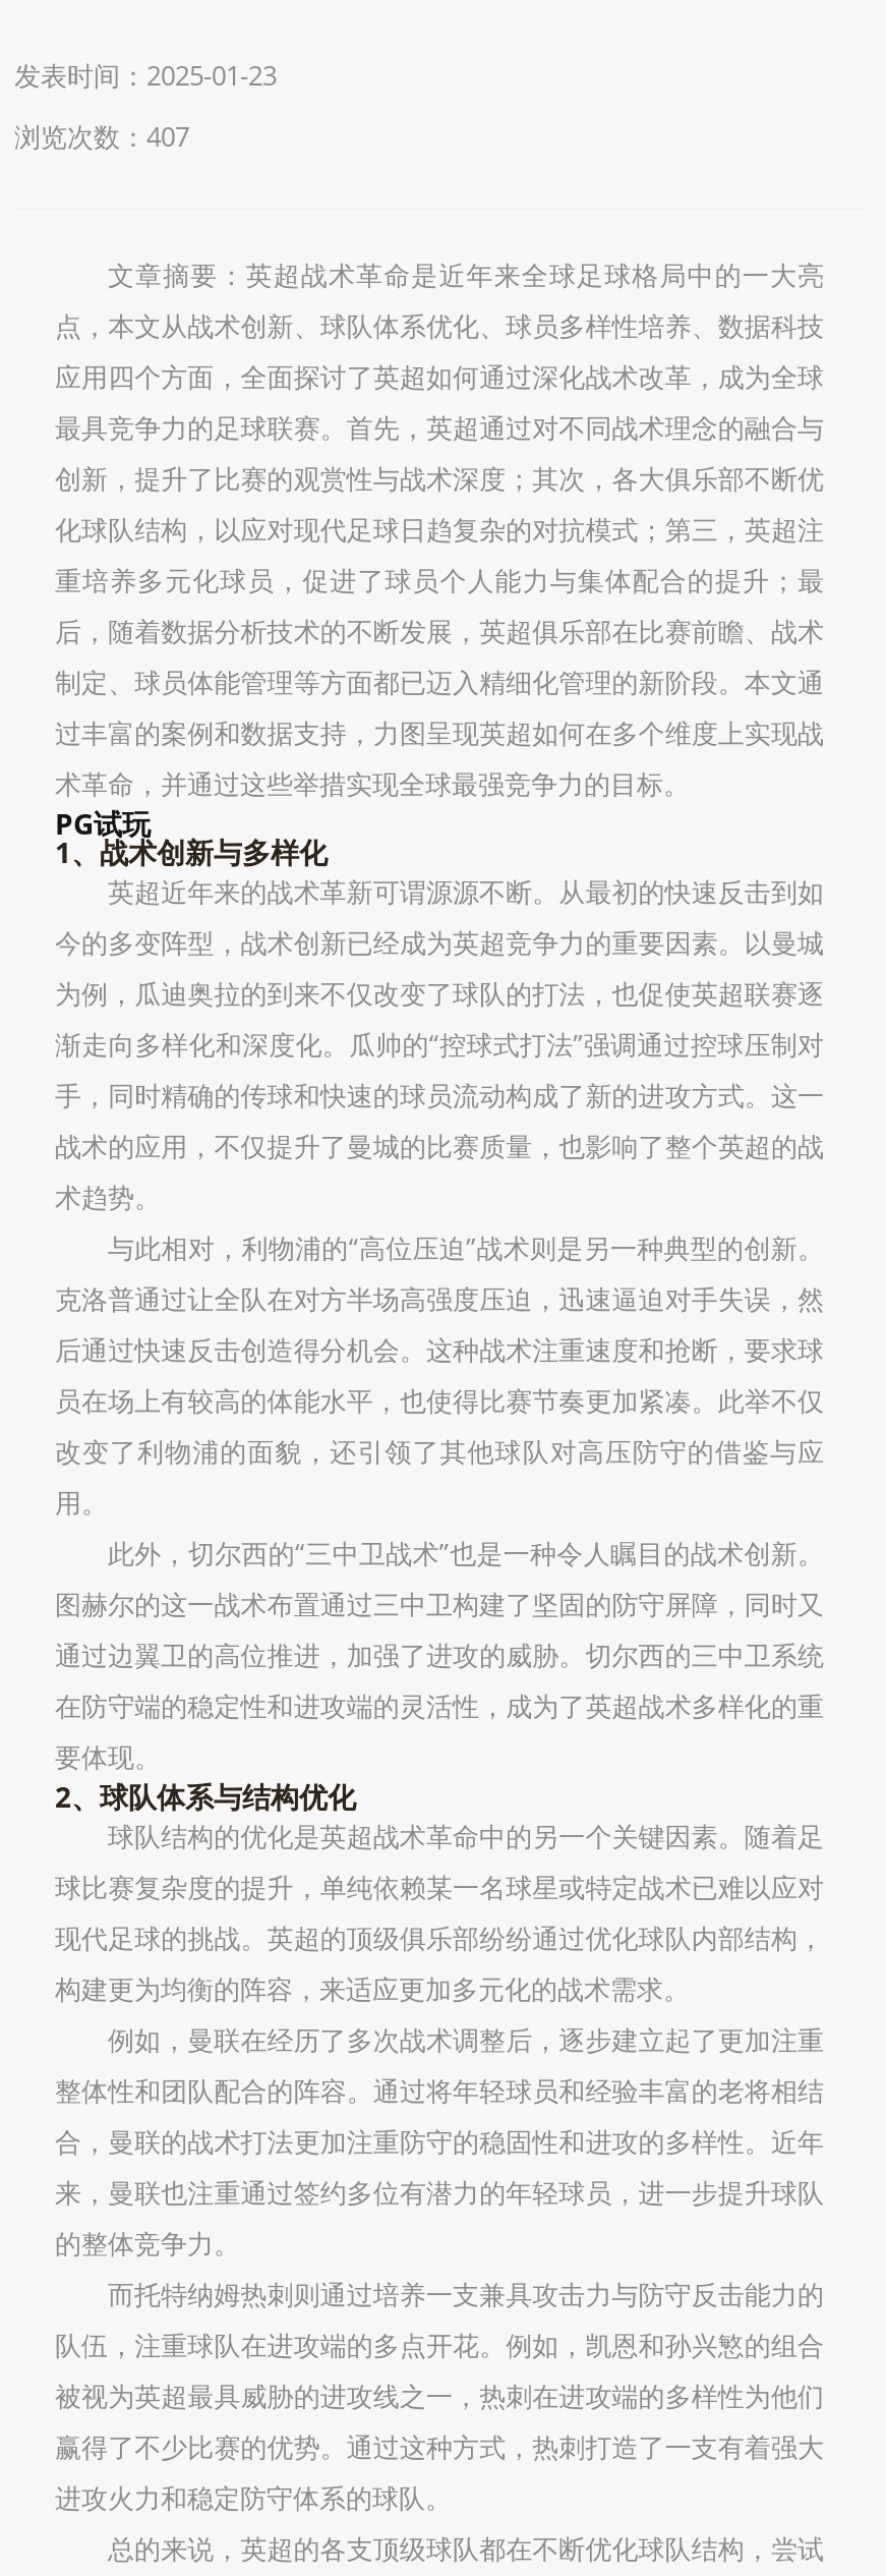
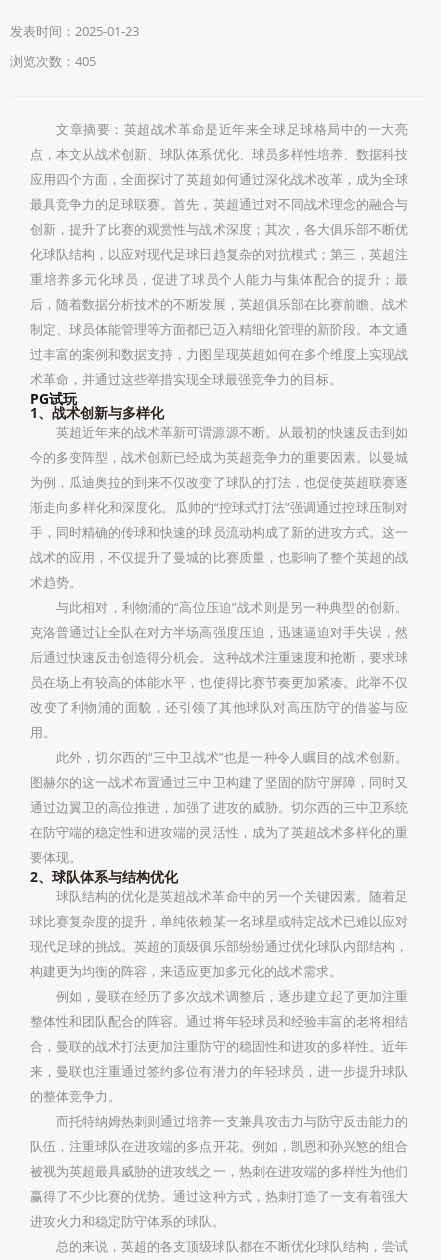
- 浏览次数：407
+ 浏览次数：405
